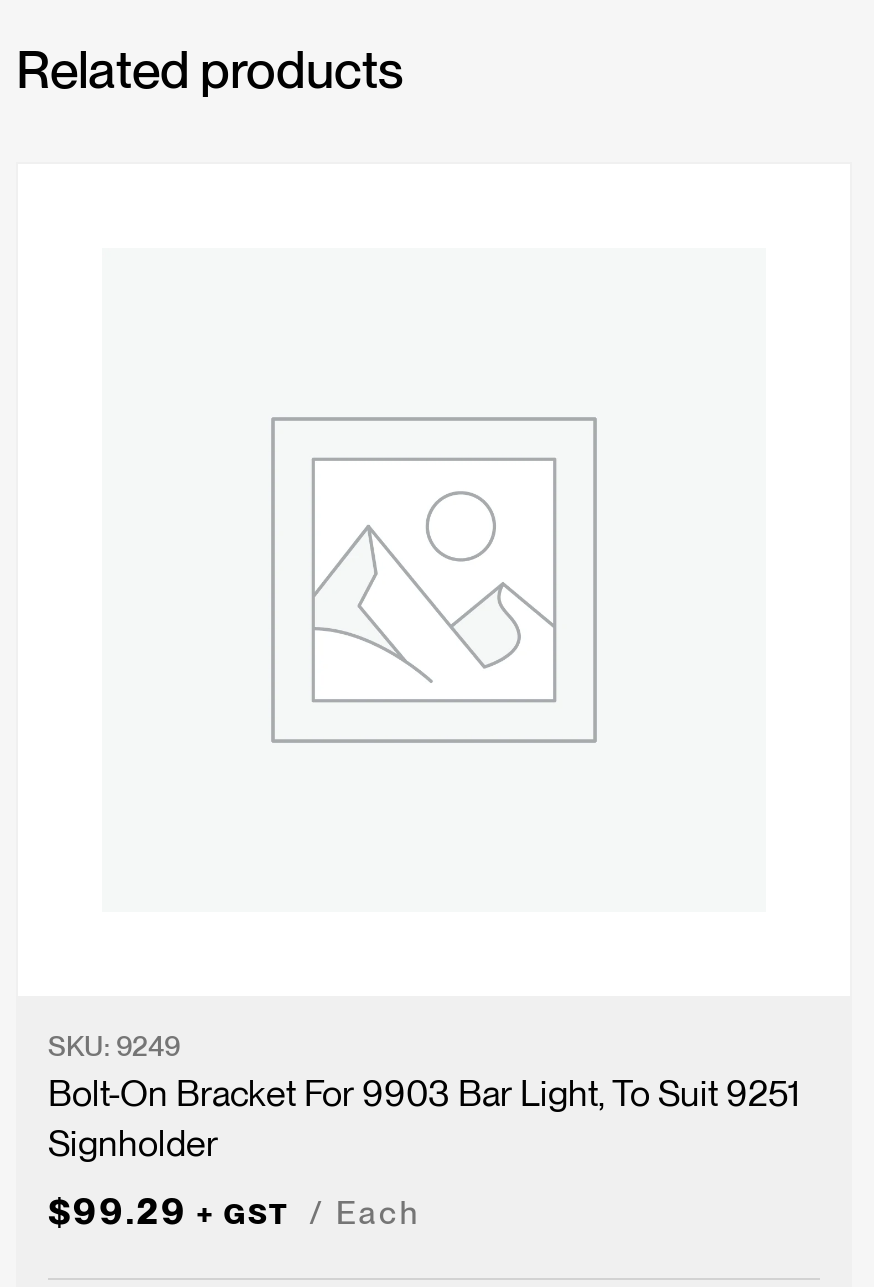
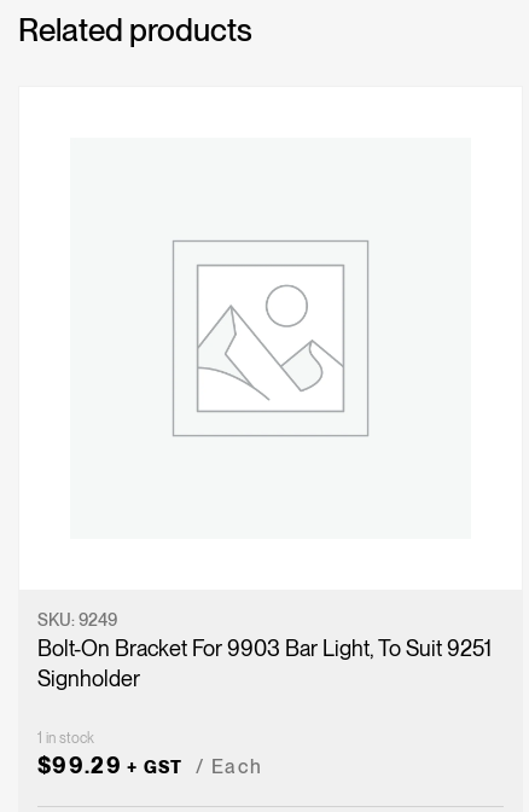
+ 1 in stock
